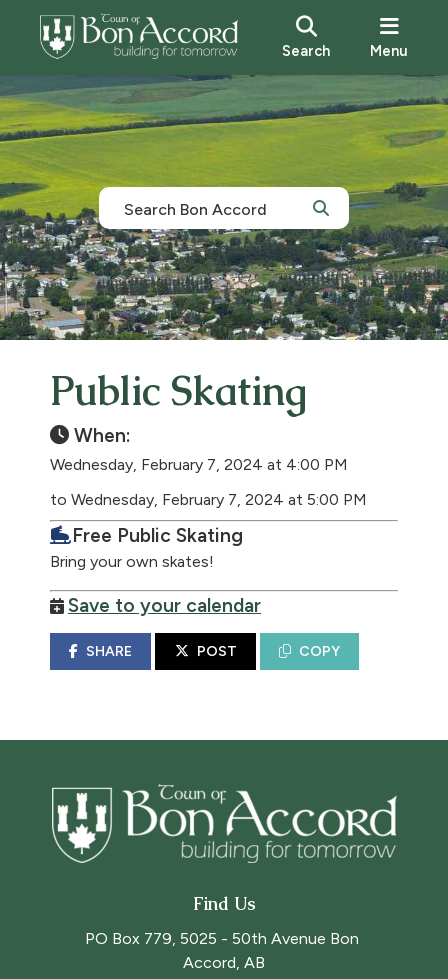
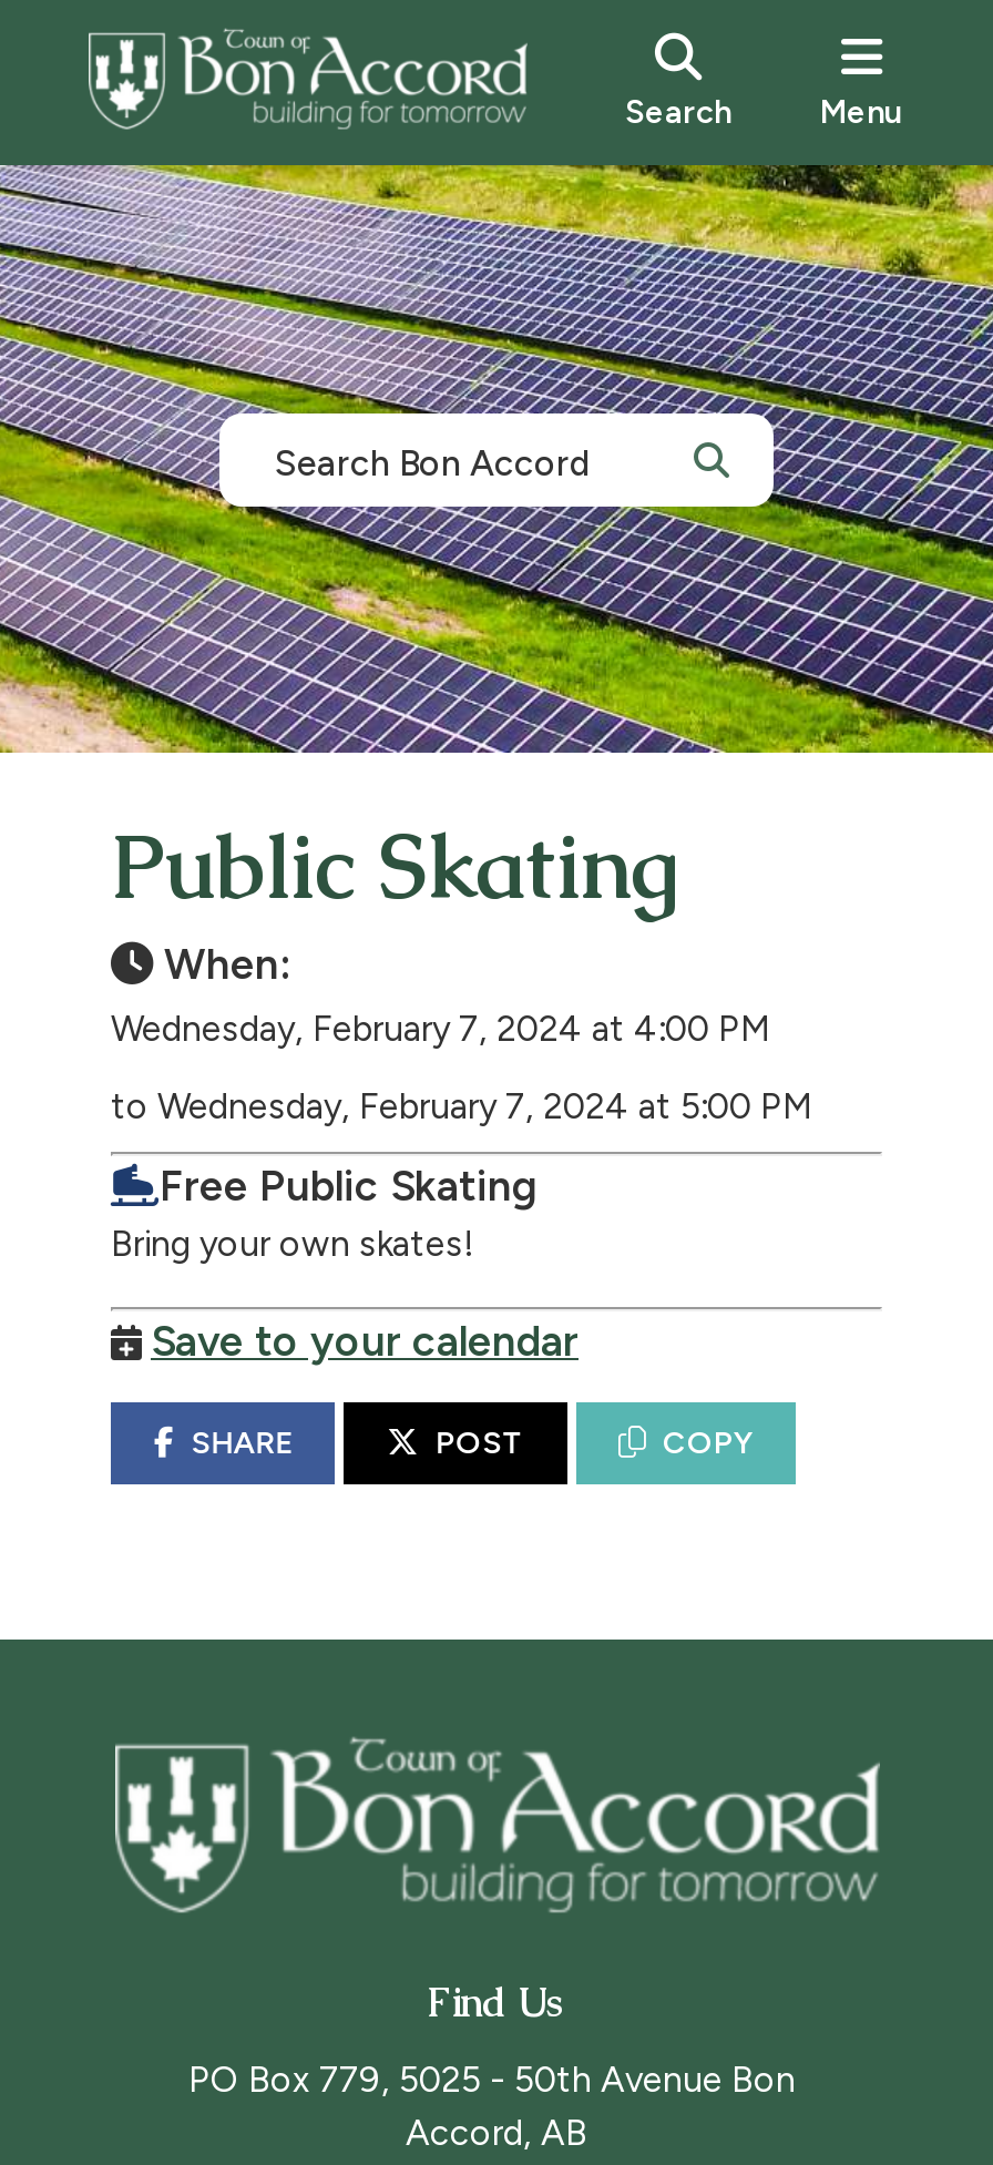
- [image]
+ [image]
